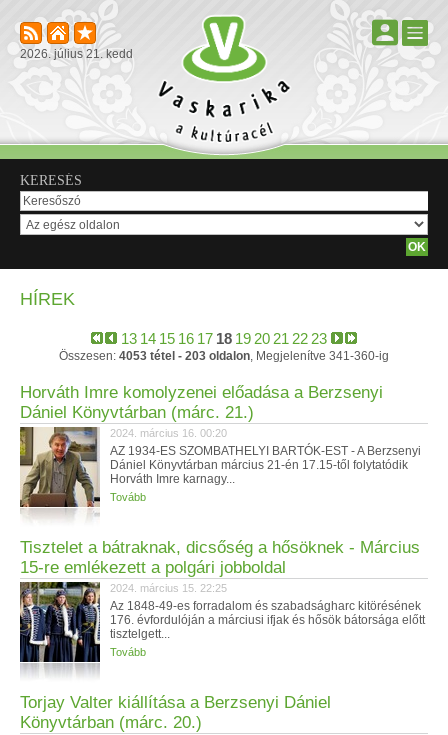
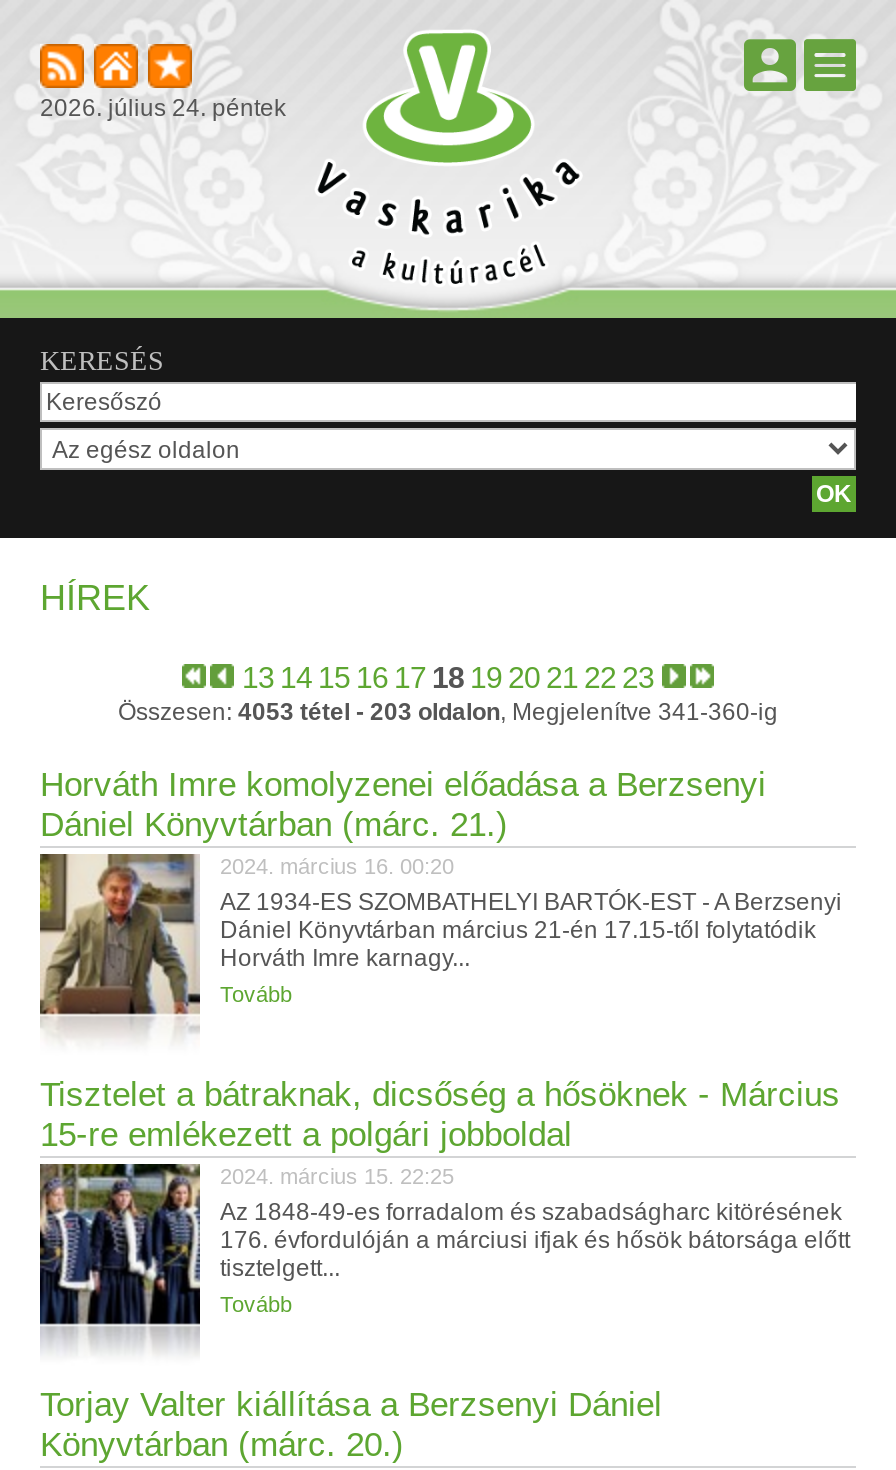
- 2026. július 21. kedd
+ 2026. július 24. péntek
